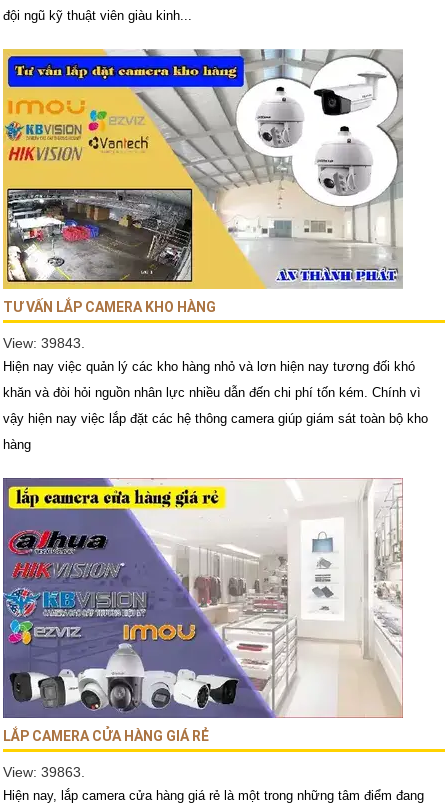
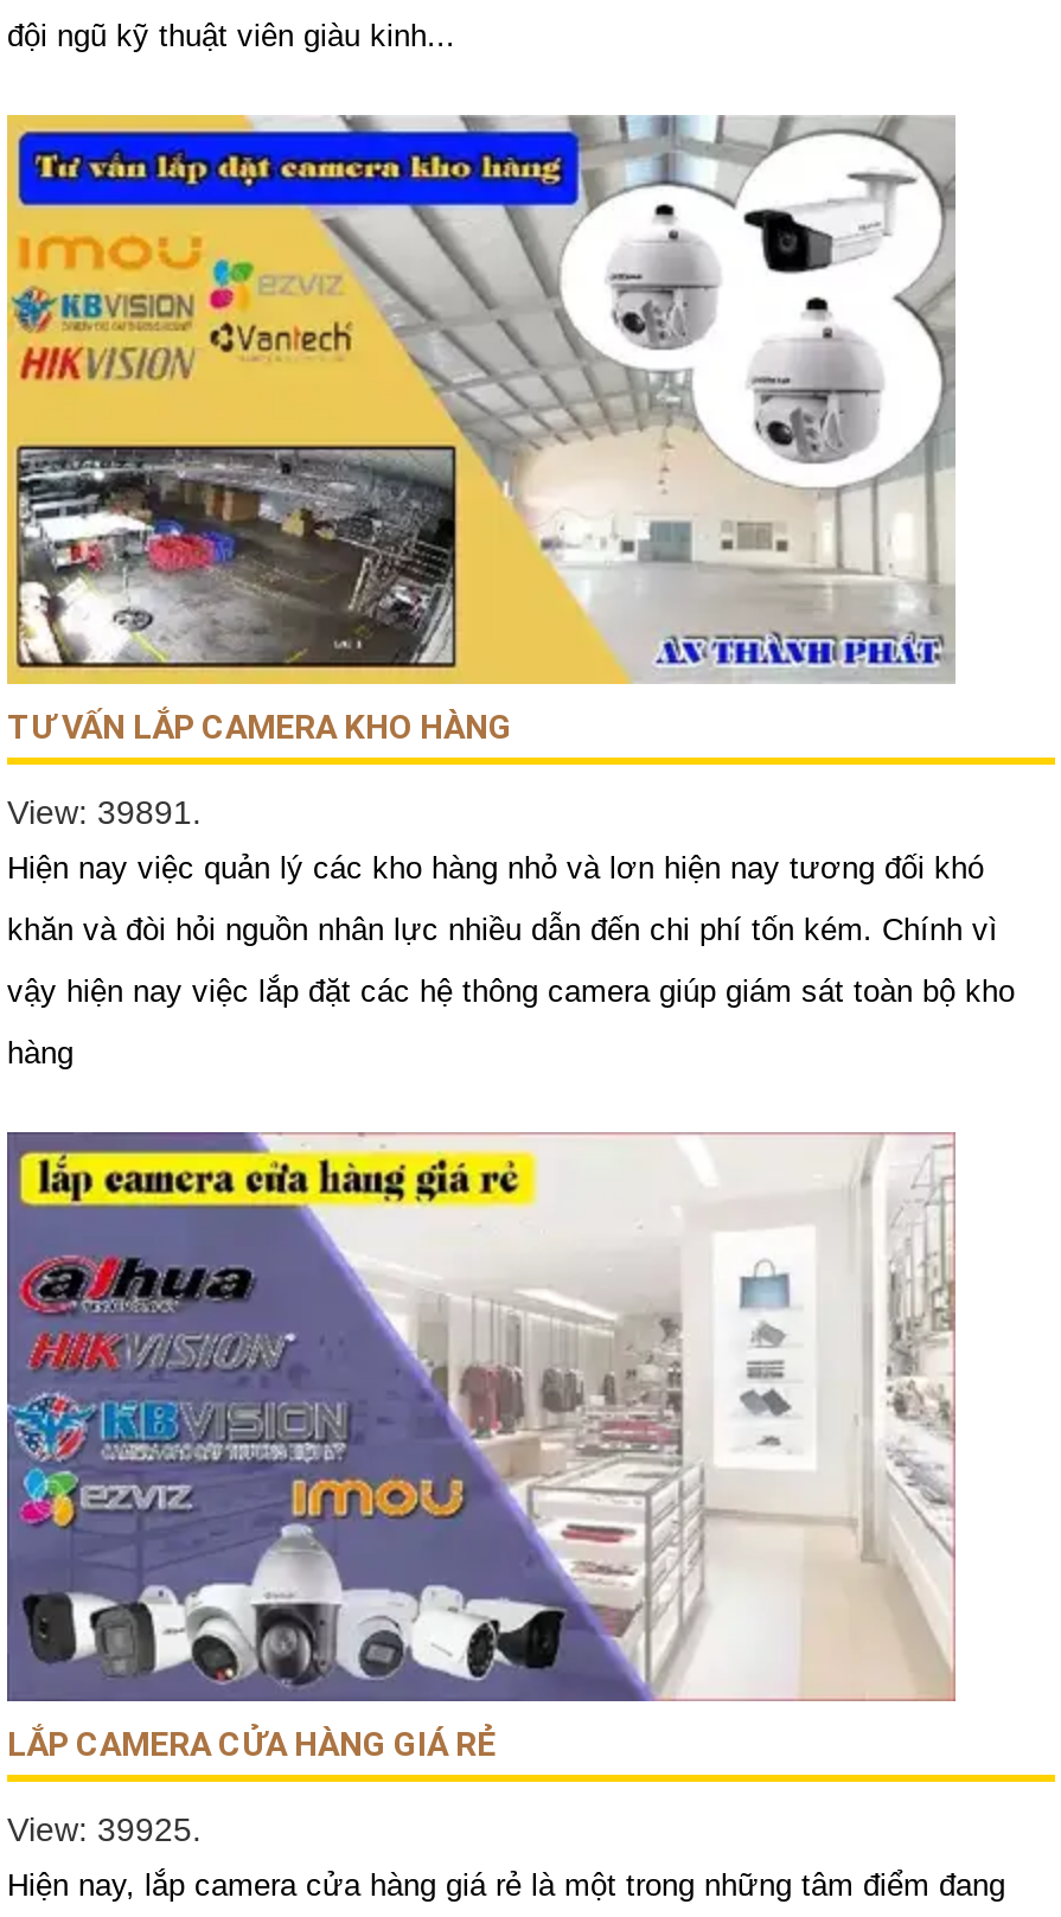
- View: 39843.
+ View: 39891.

- View: 39863.
+ View: 39925.
